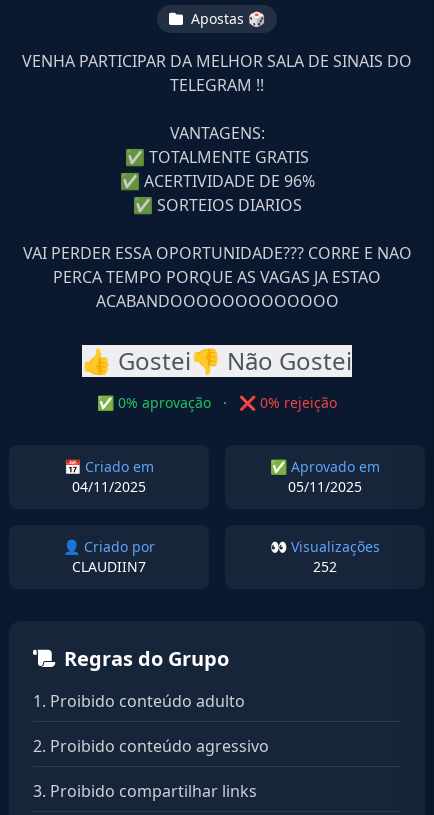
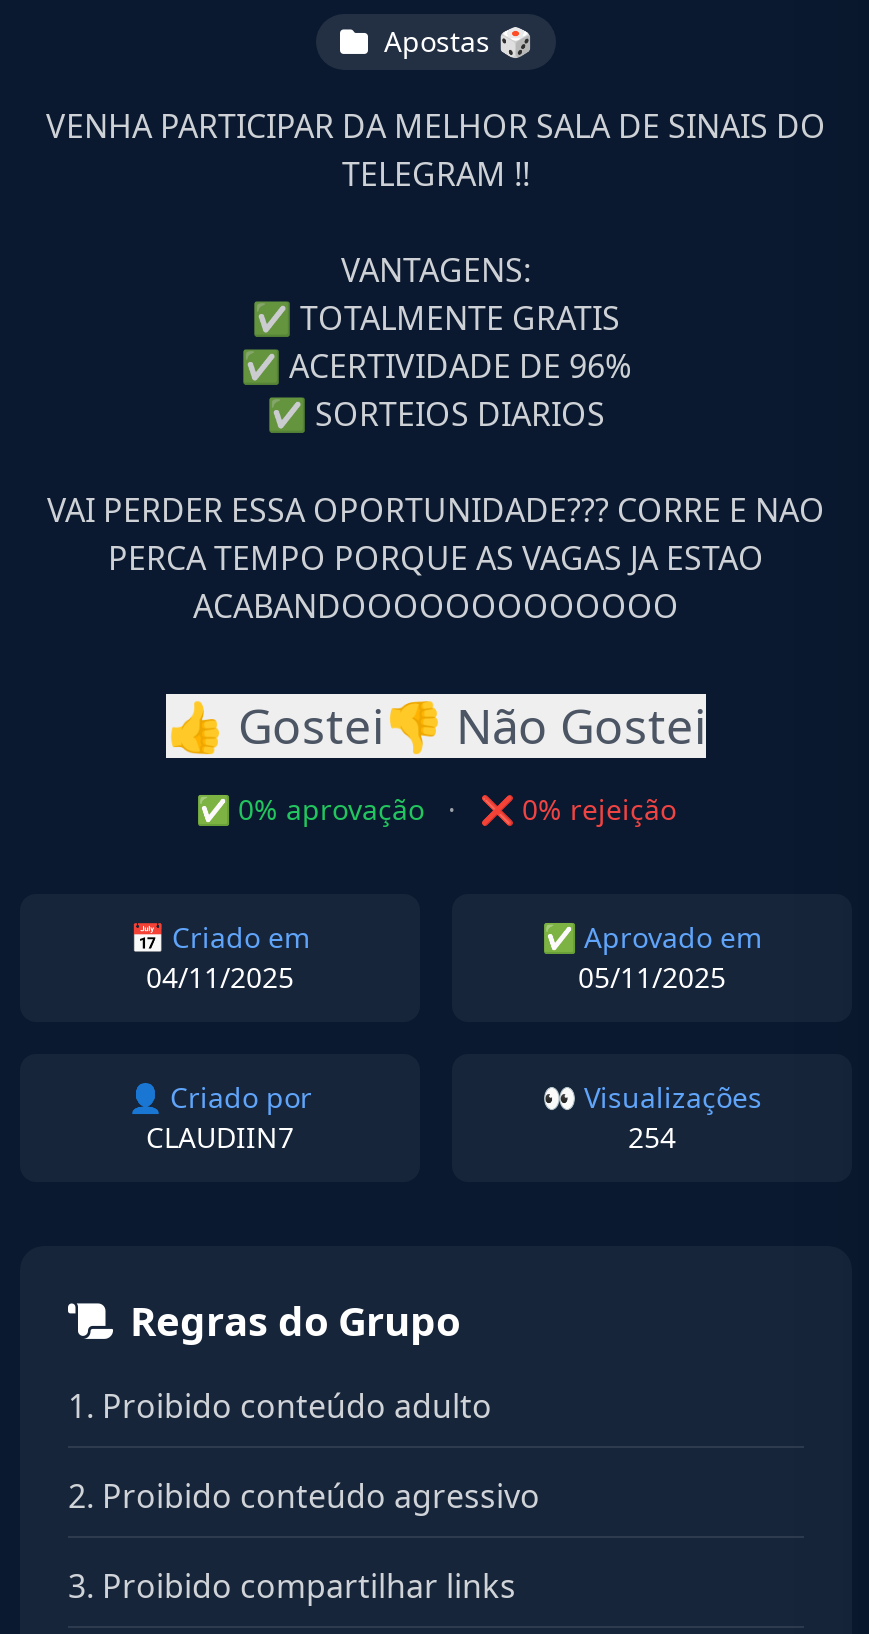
- 252
+ 254
